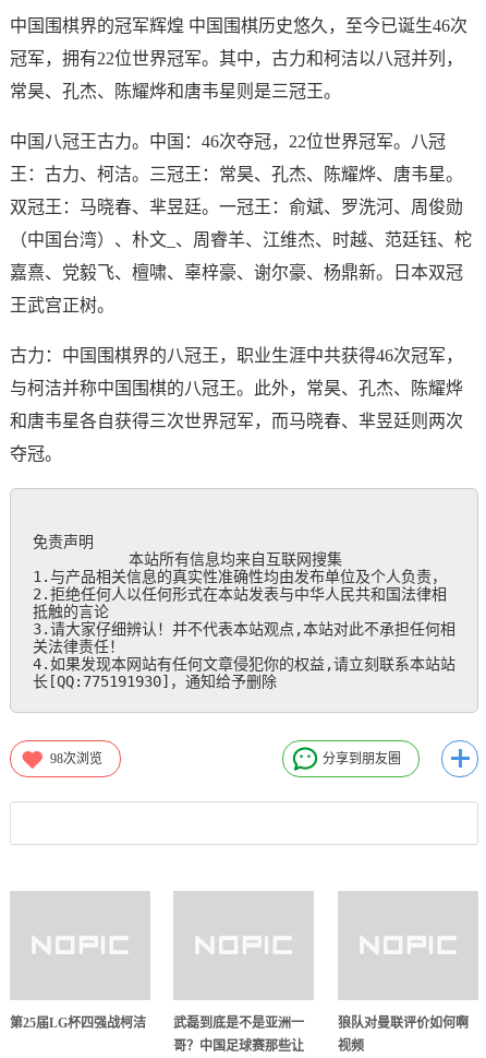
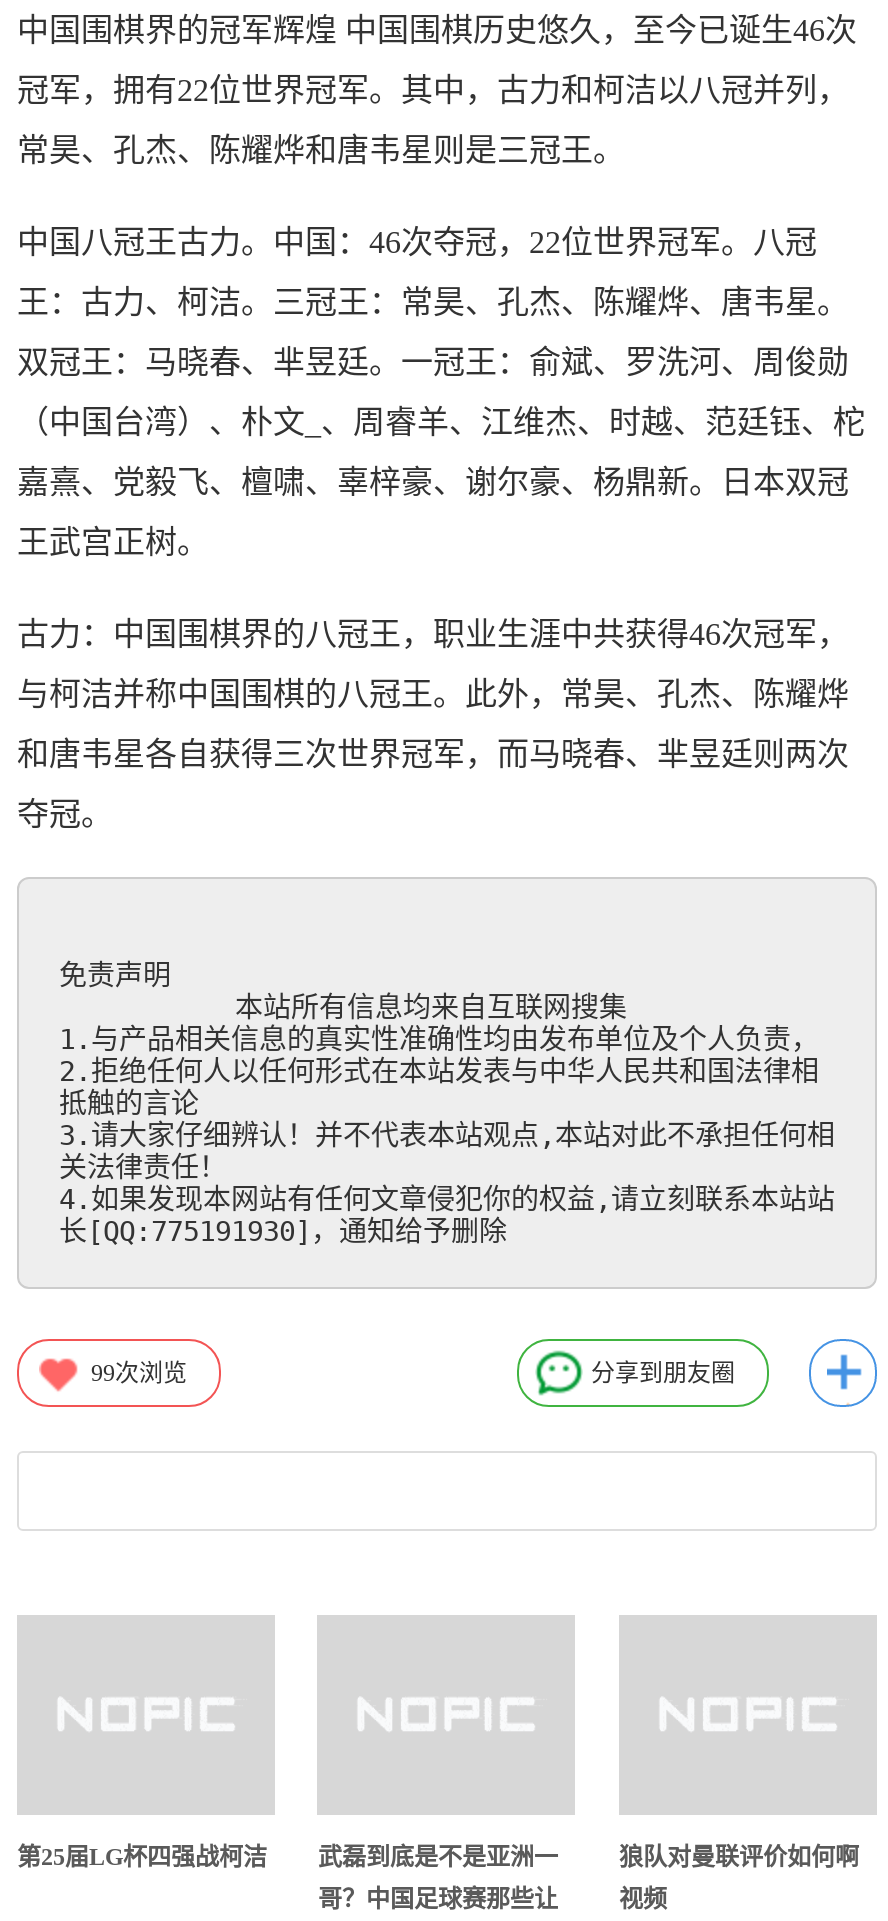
- 98次浏览
+ 99次浏览
